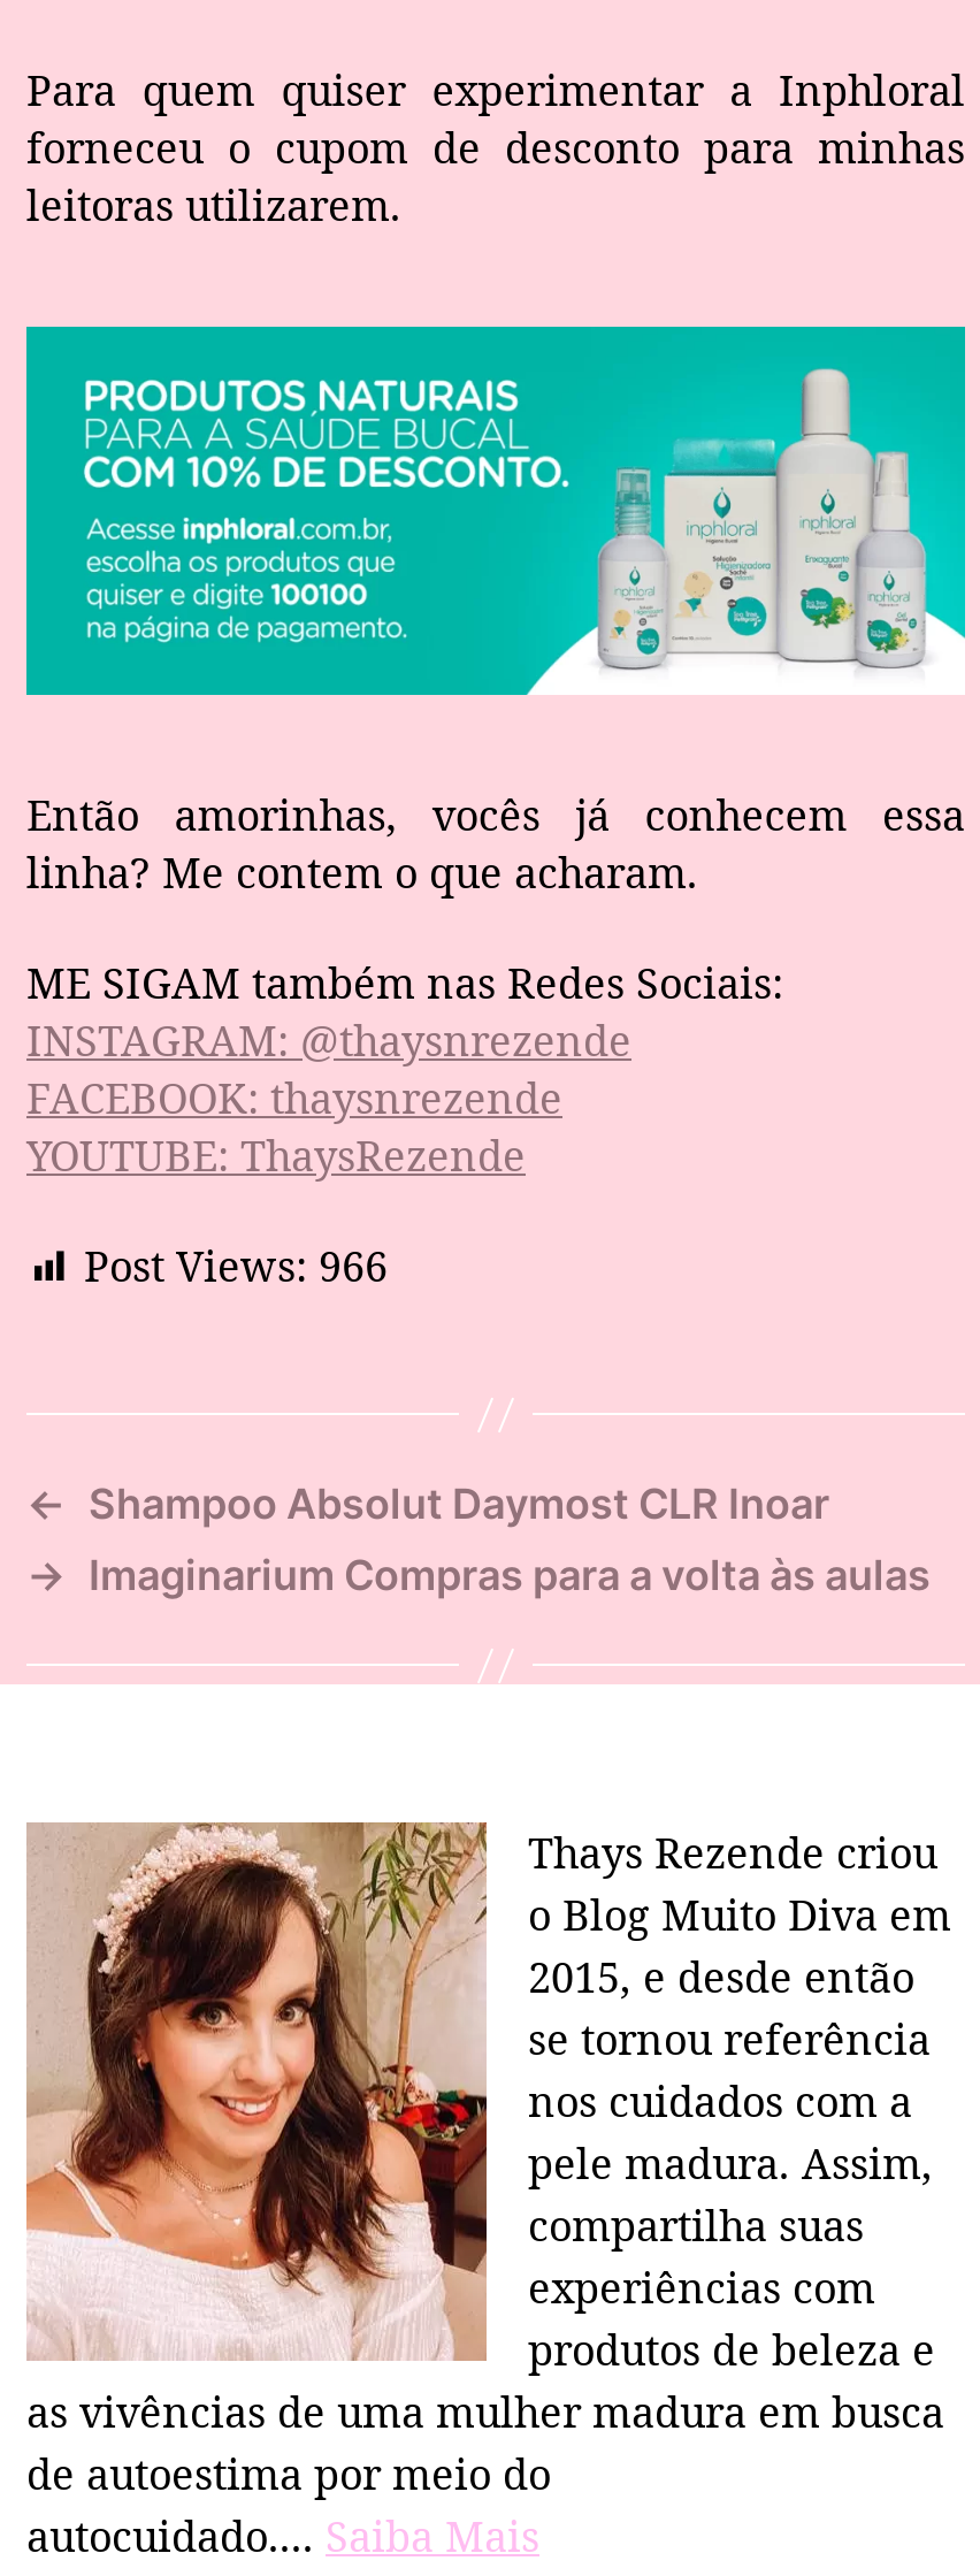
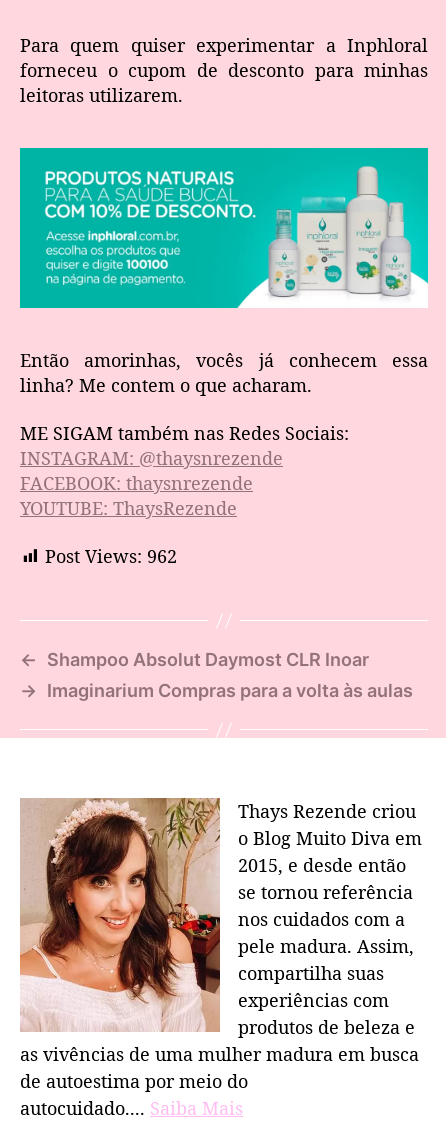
- Post Views: 966
+ Post Views: 962
